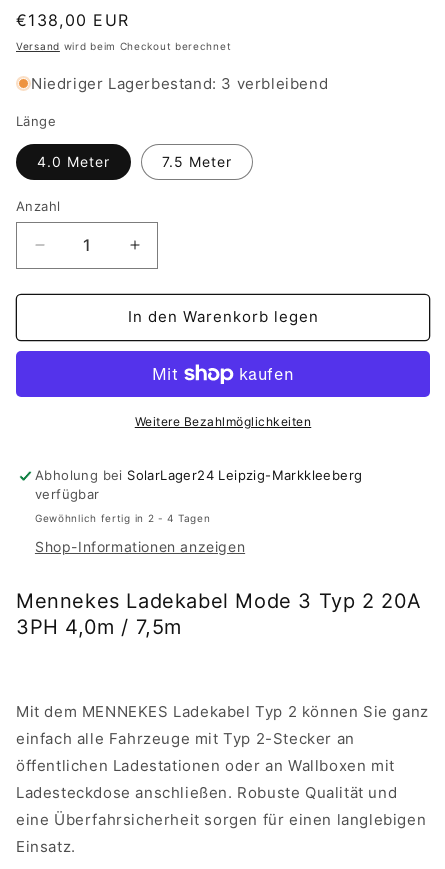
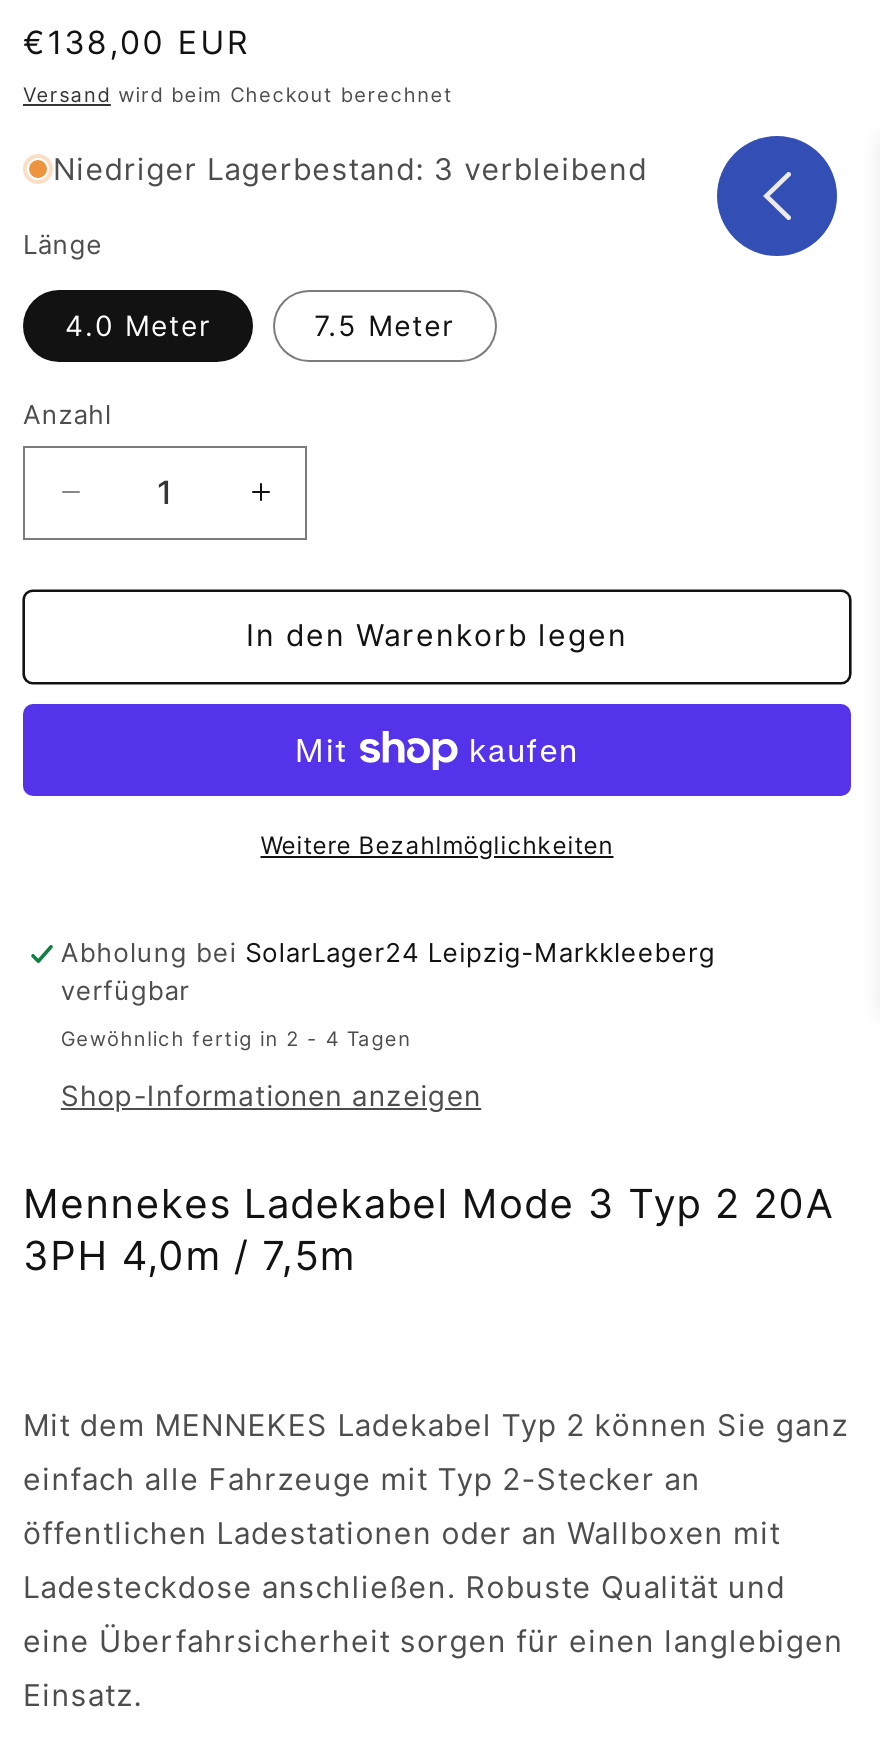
+ [image]
